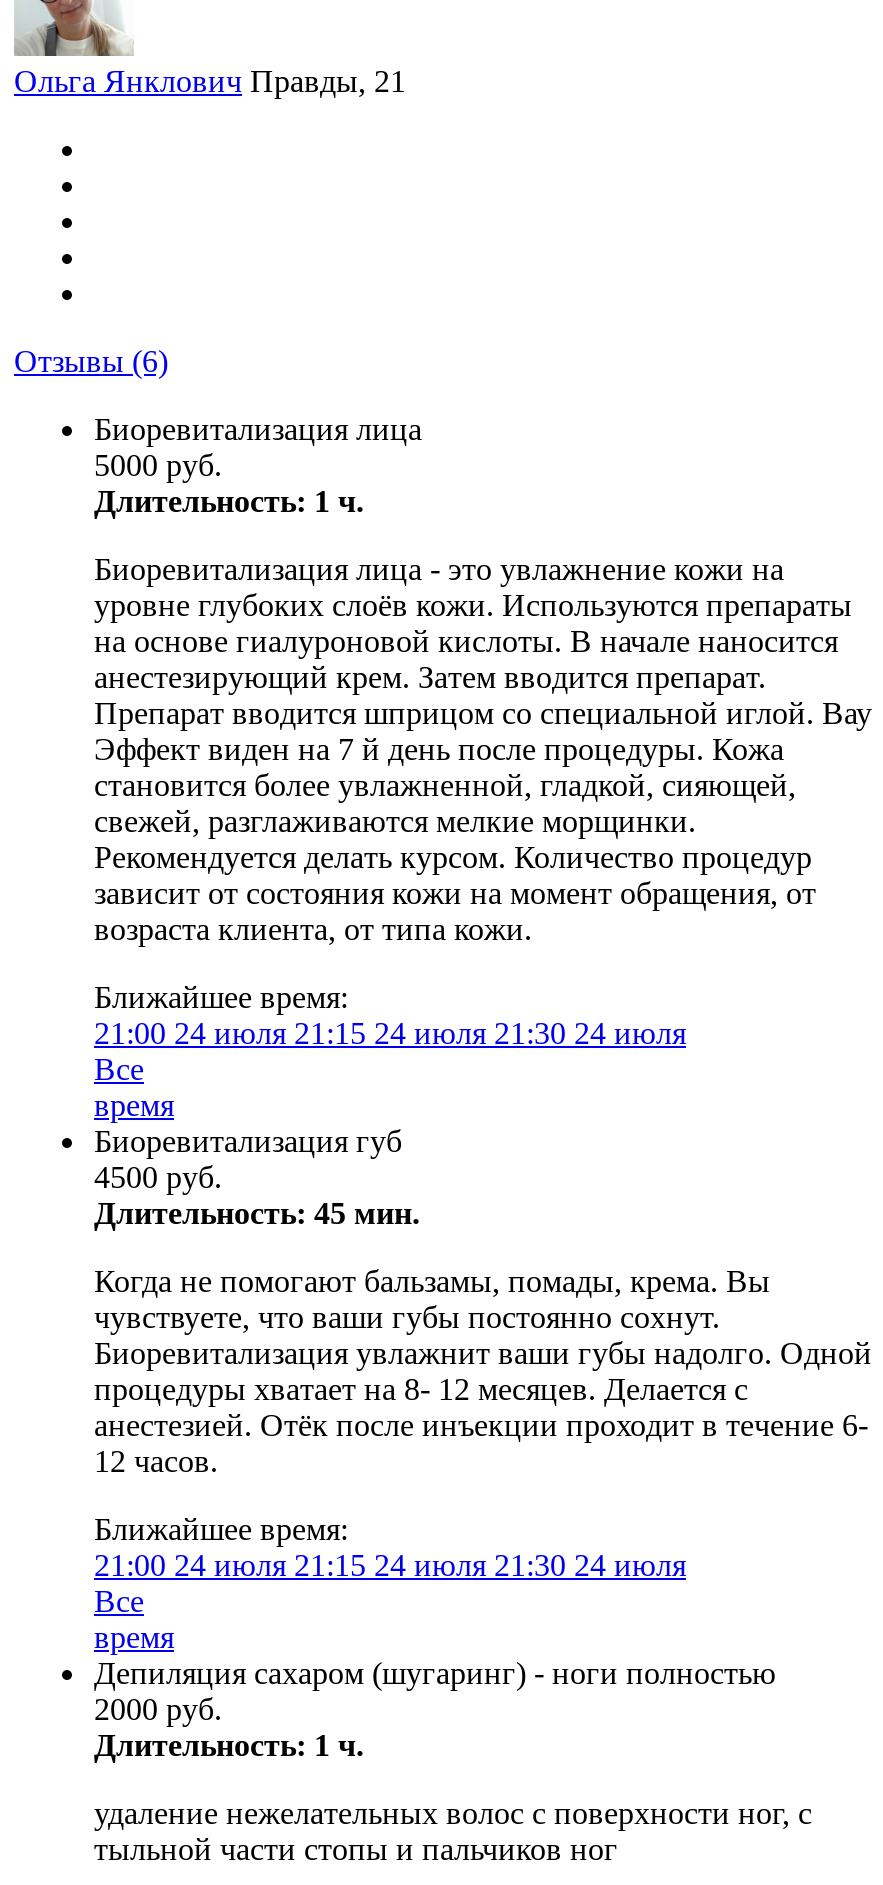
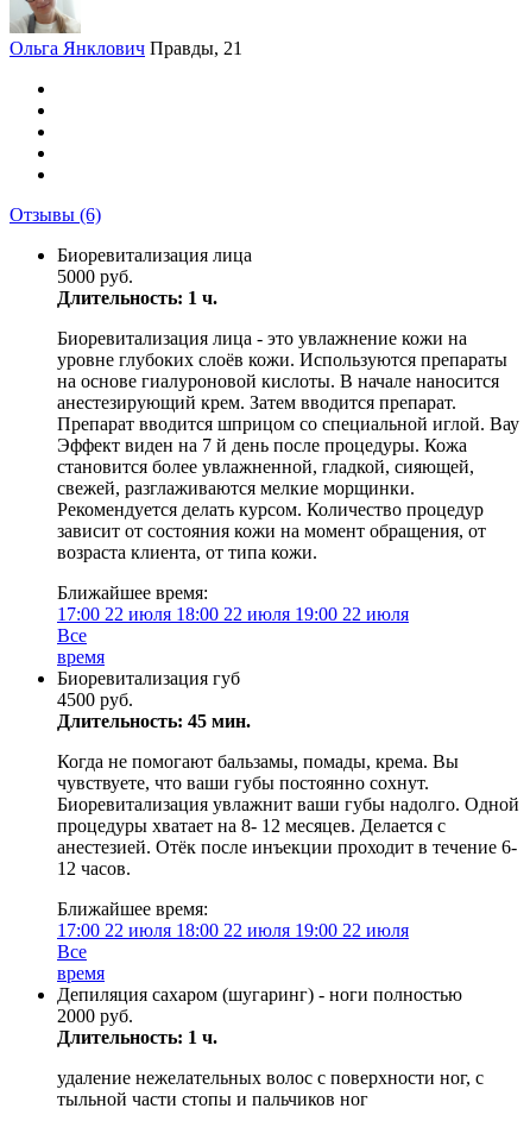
- 21:00 24 июля 21:15 24 июля 21:30 24 июля
+ 17:00 22 июля 18:00 22 июля 19:00 22 июля

- 21:00 24 июля 21:15 24 июля 21:30 24 июля
+ 17:00 22 июля 18:00 22 июля 19:00 22 июля
